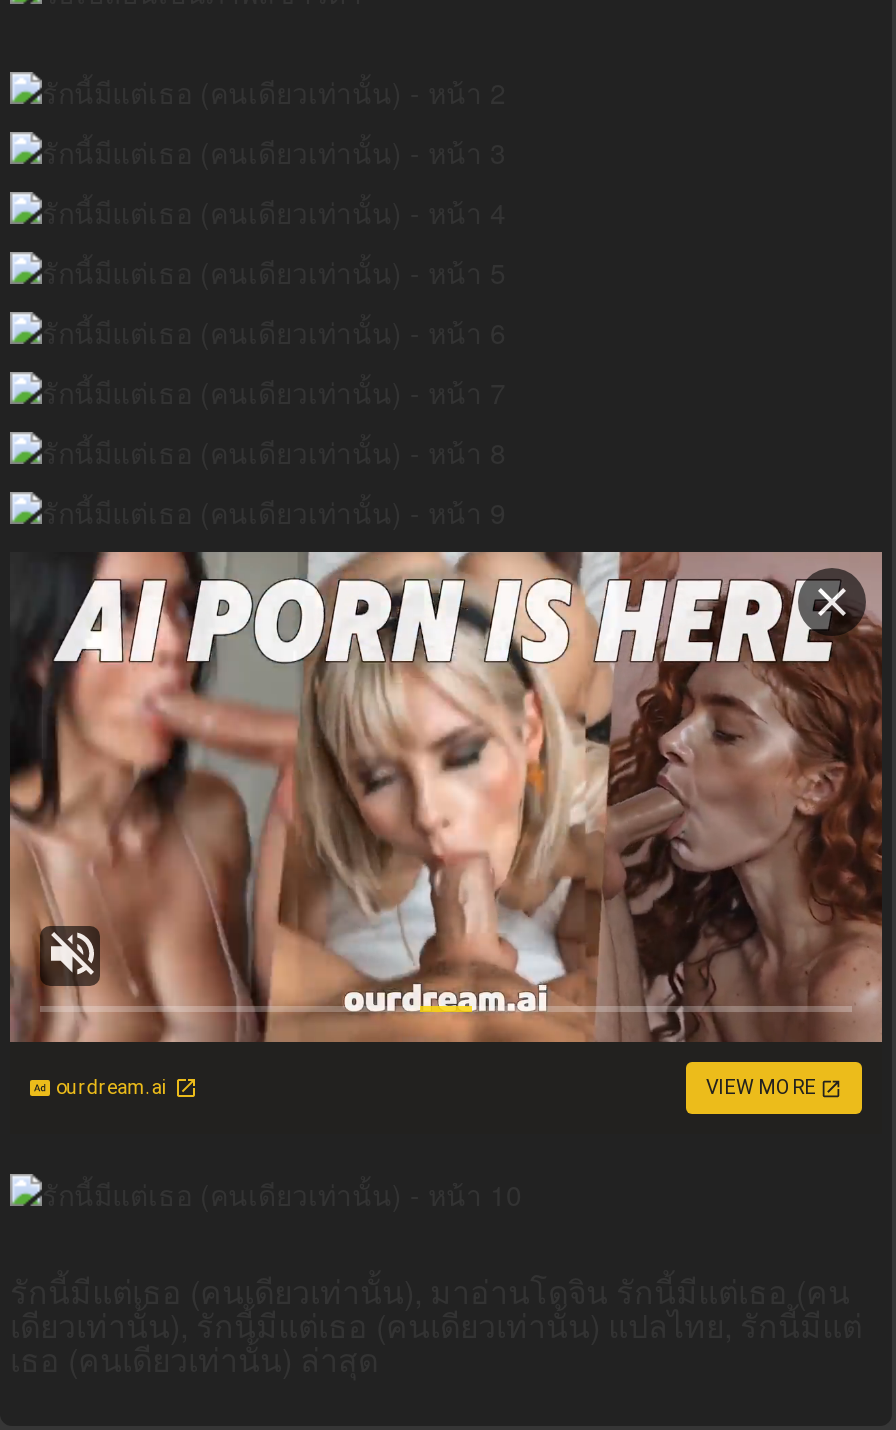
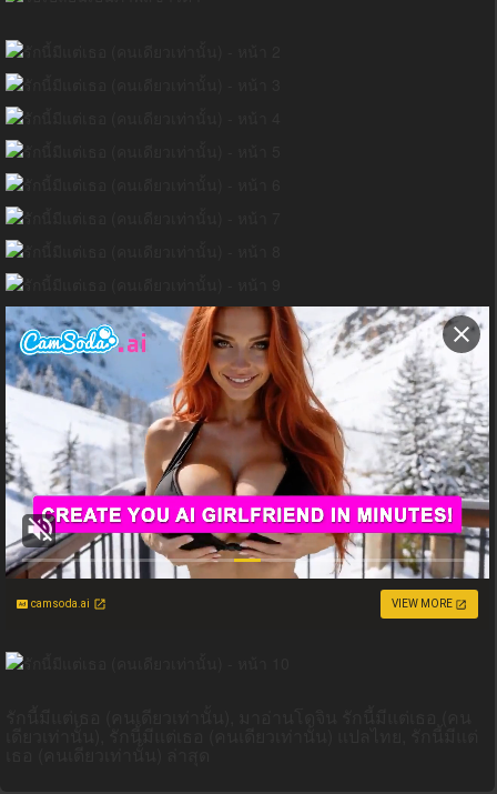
- [image]
- ourdream.ai
+ [image]
+ camsoda.ai
